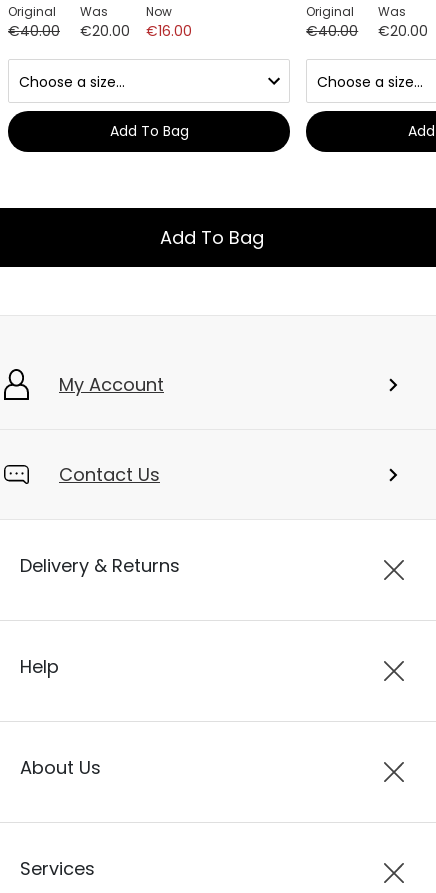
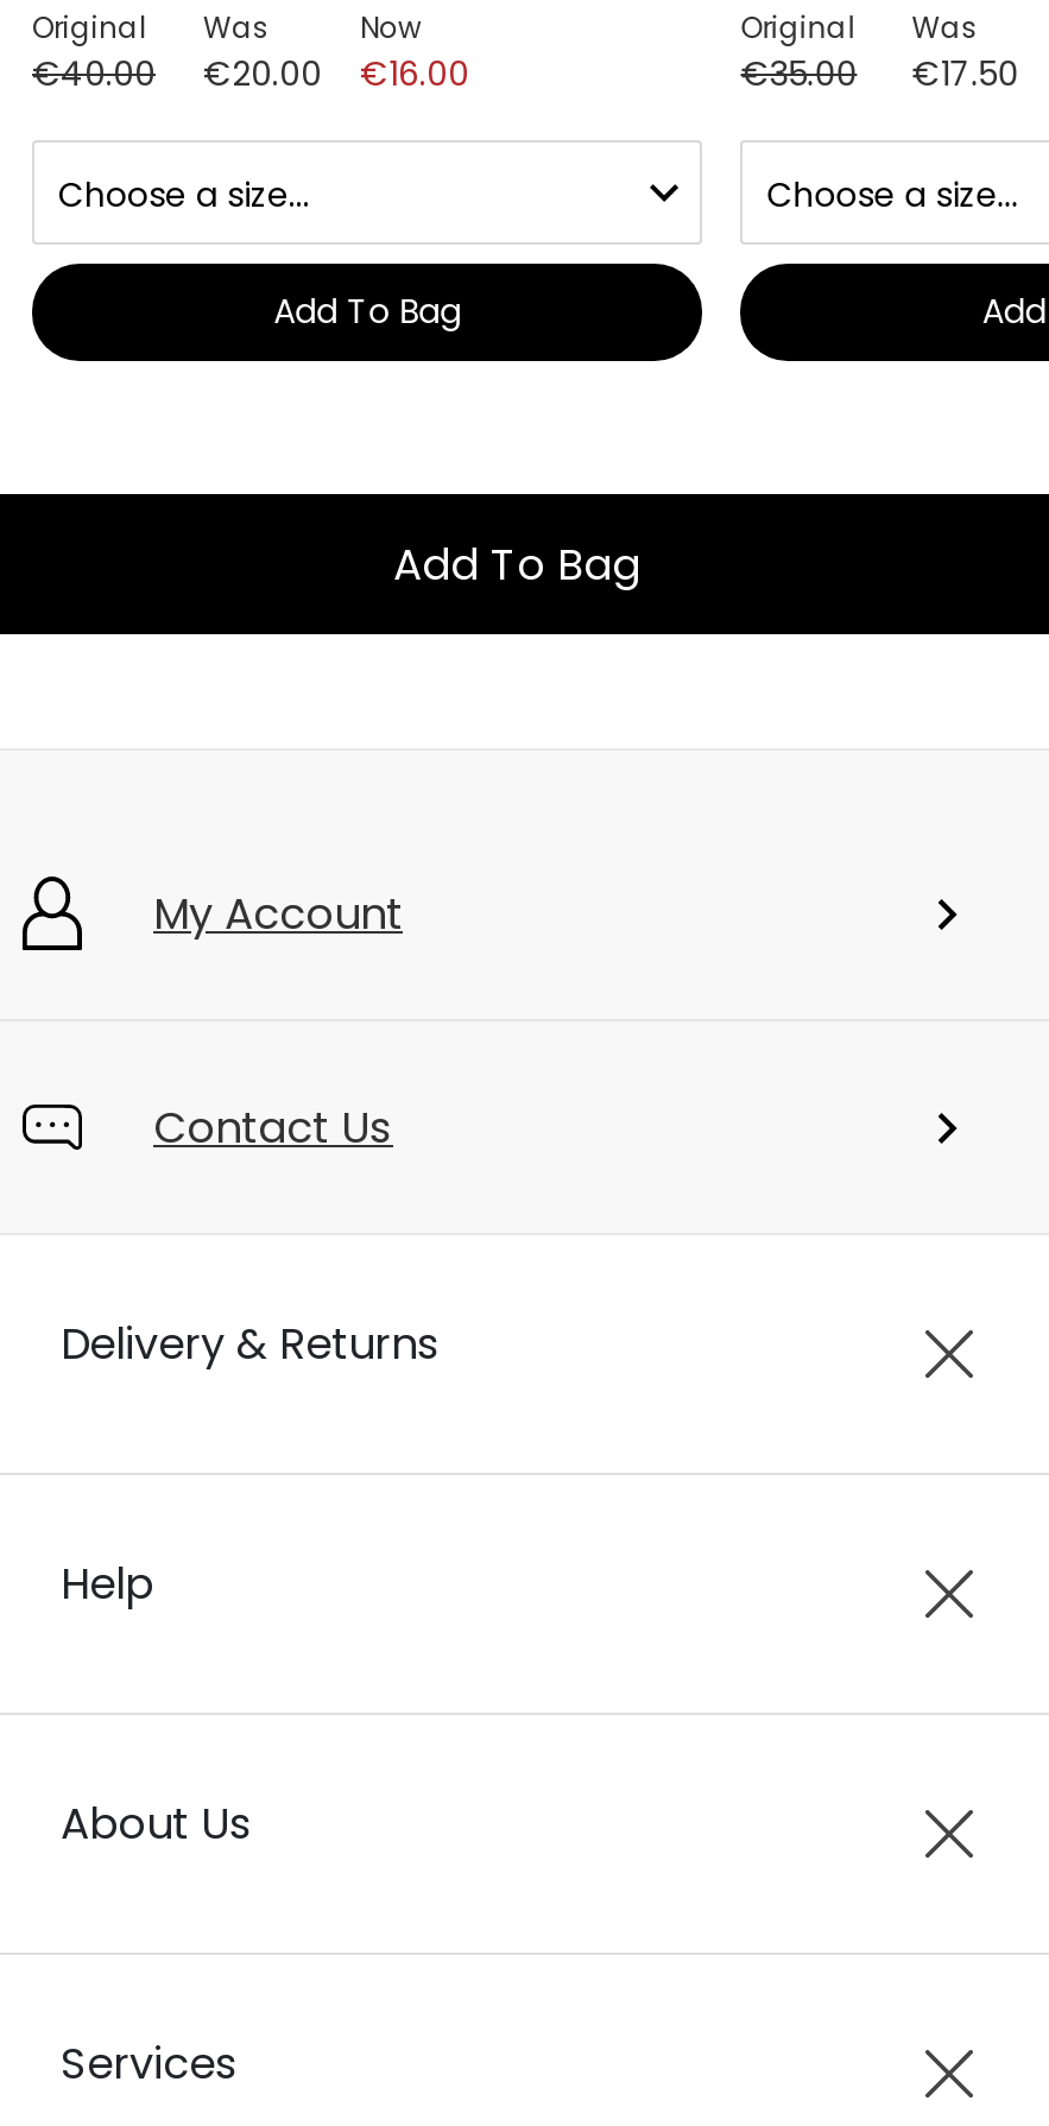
- €40.00
+ €35.00

- €20.00
+ €17.50
